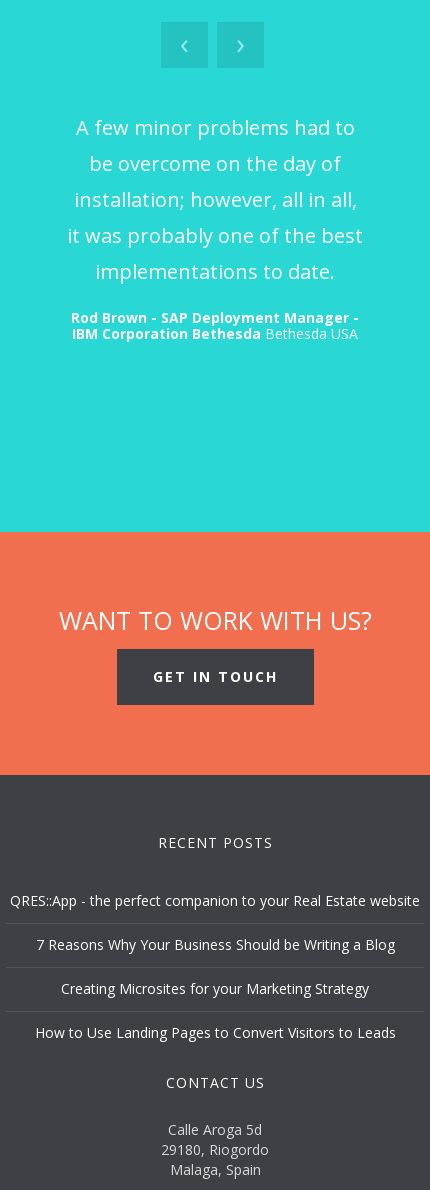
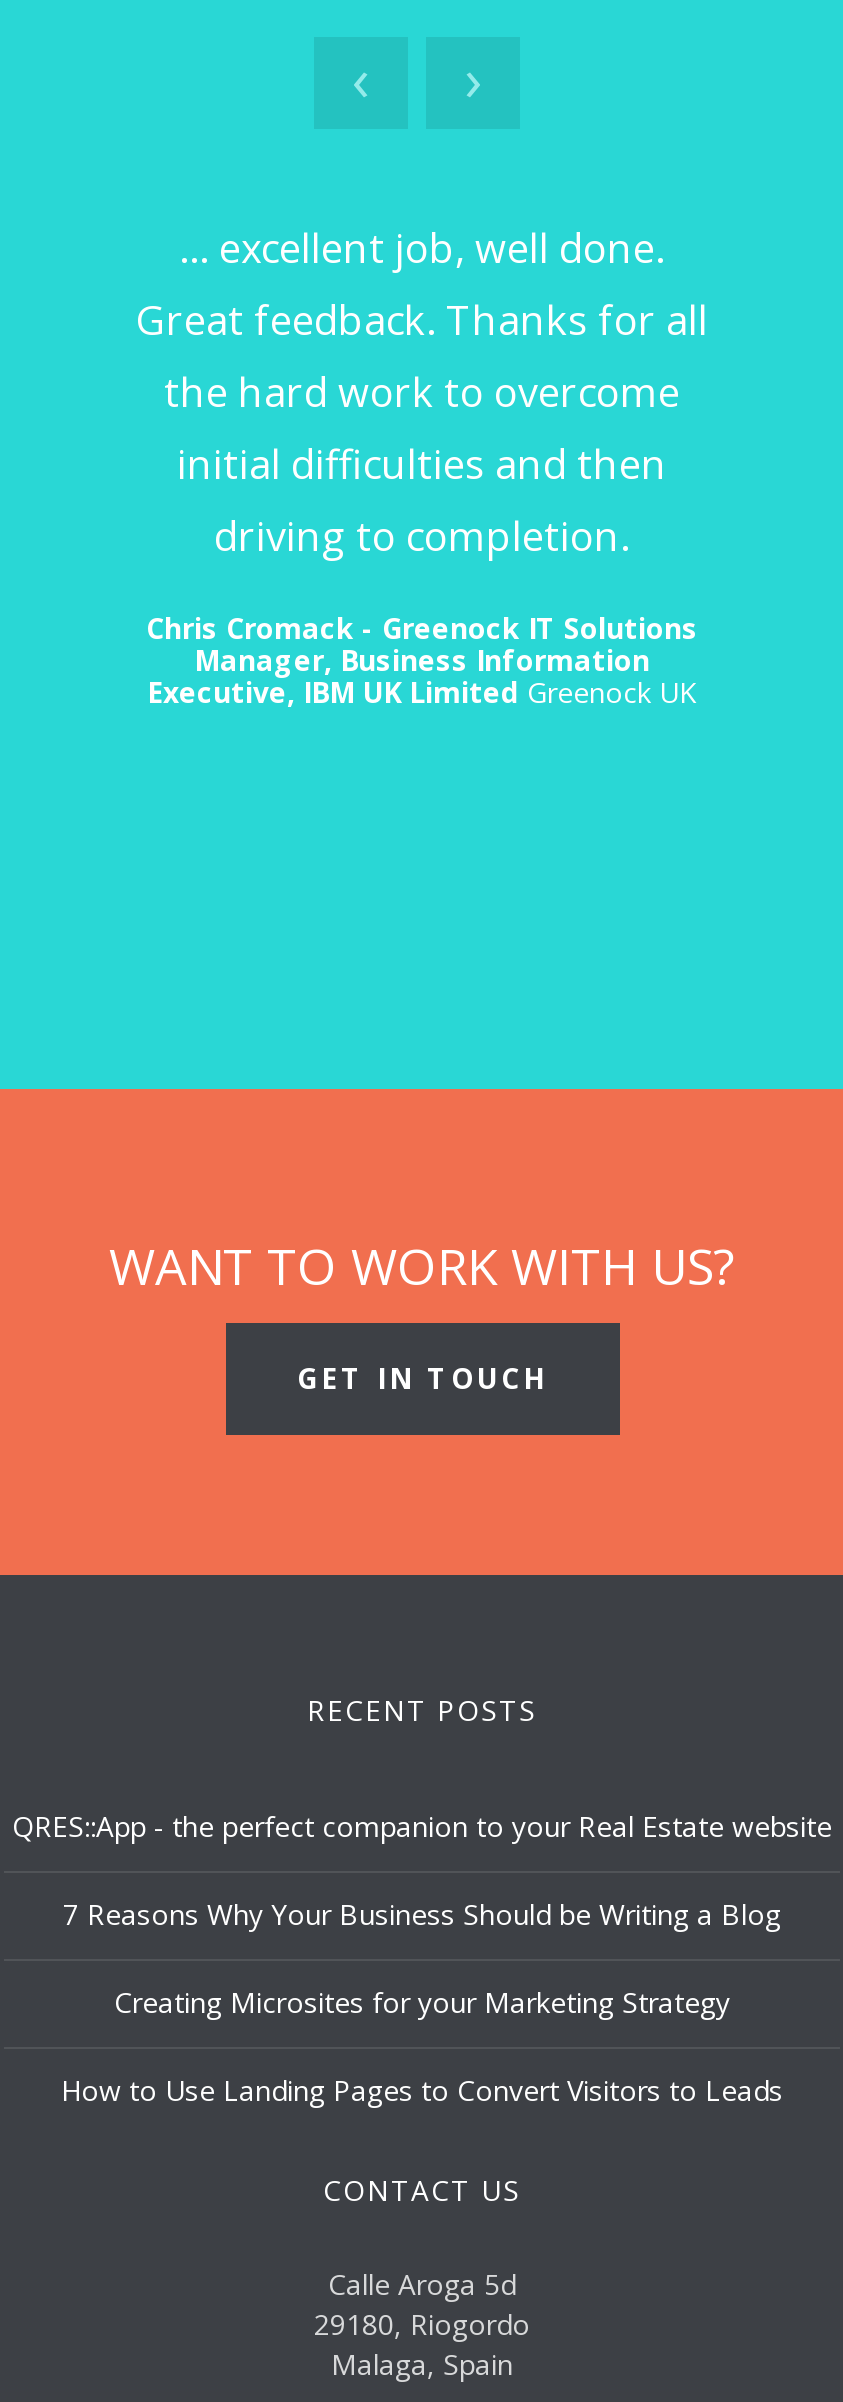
- A few minor problems had to
- be overcome on the day of
- installation; however, all in all,
- it was probably one of the best
- implementations to date.
+ … excellent job, well done.
+ Great feedback. Thanks for all
+ the hard work to overcome
+ initial difficulties and then
+ driving to completion.

- Rod Brown - SAP Deployment Manager -
- IBM Corporation Bethesda Bethesda USA
+ Chris Cromack - Greenock IT Solutions
+ Manager, Business Information
+ Executive, IBM UK Limited Greenock UK
